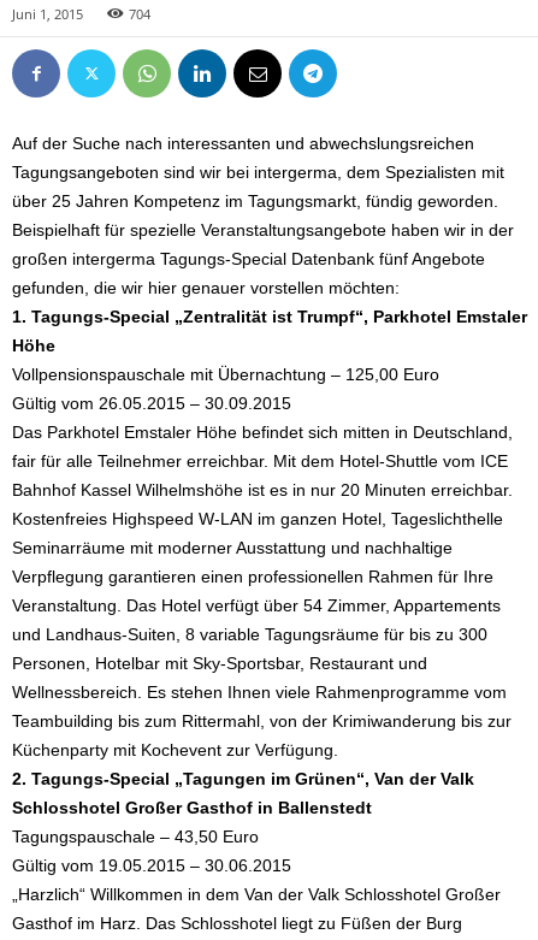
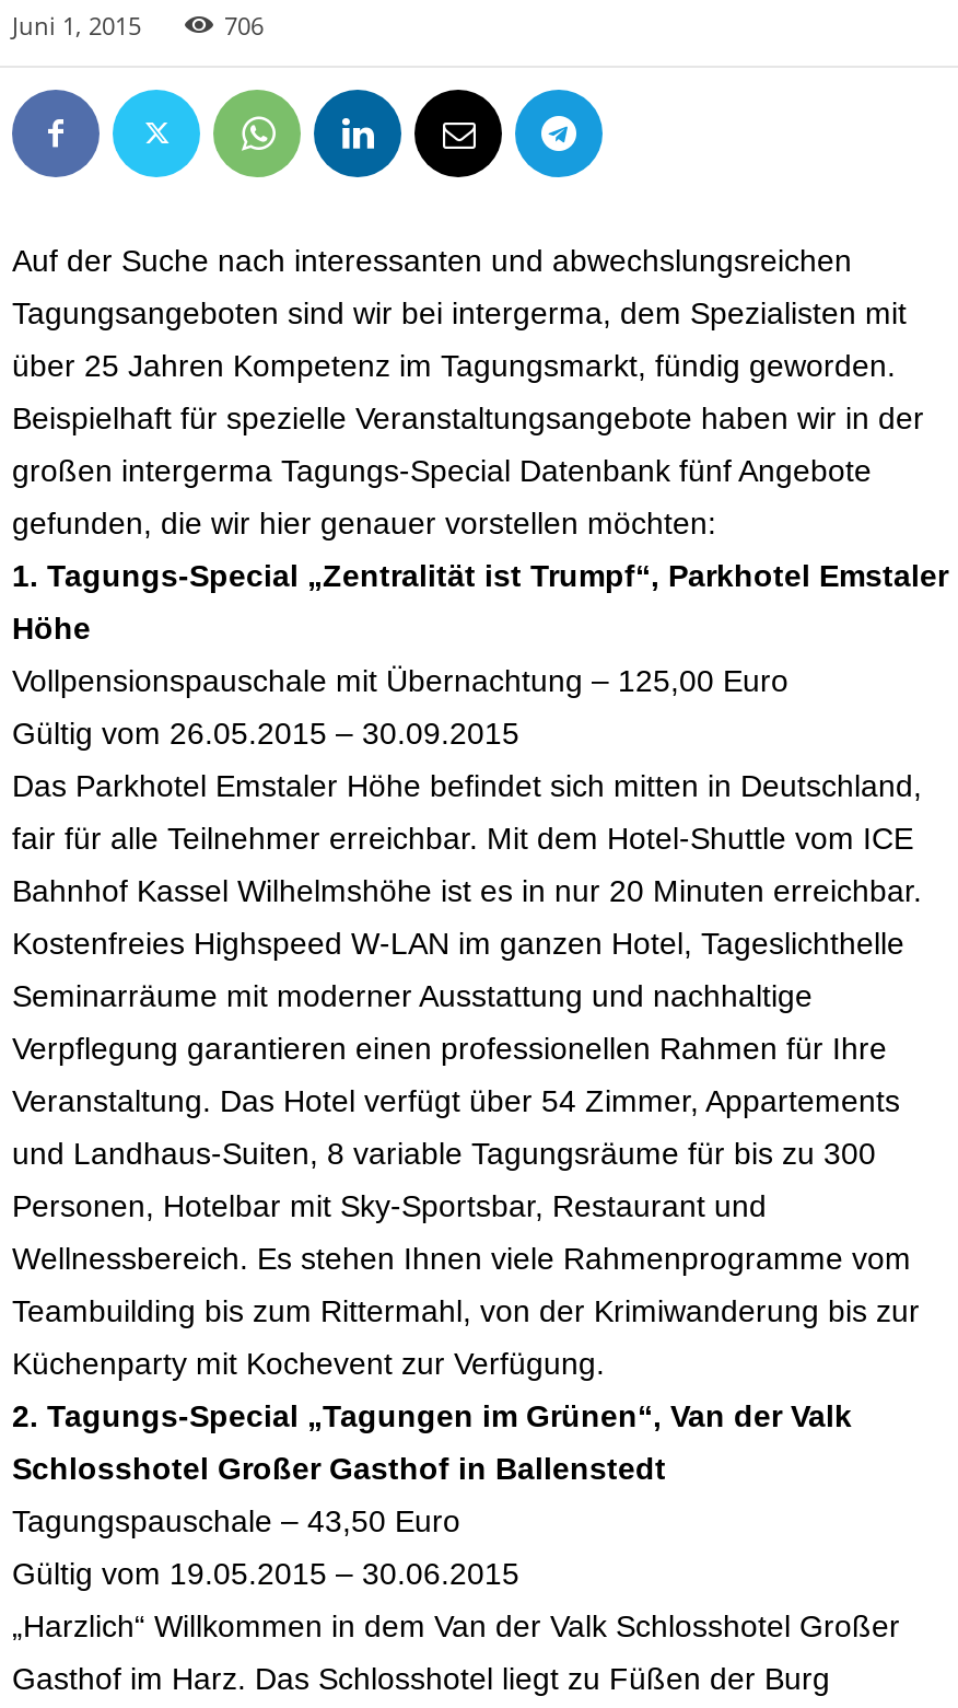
- 704
+ 706
